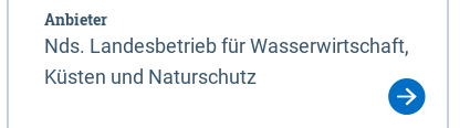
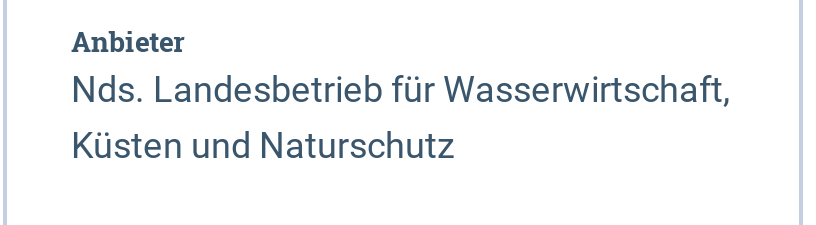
- [image]
